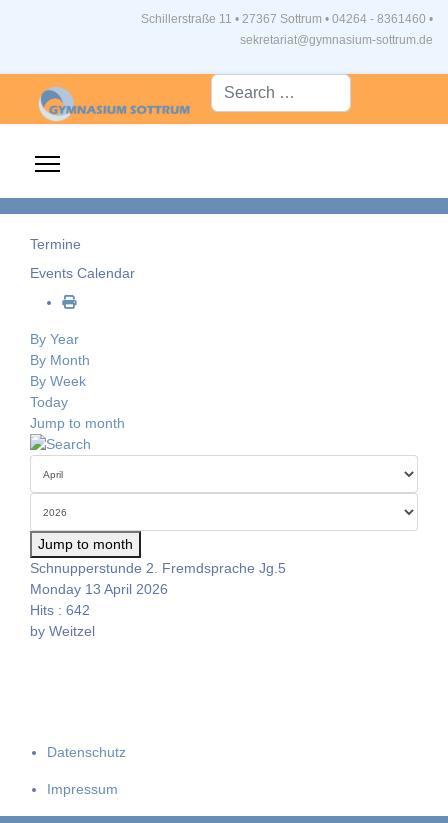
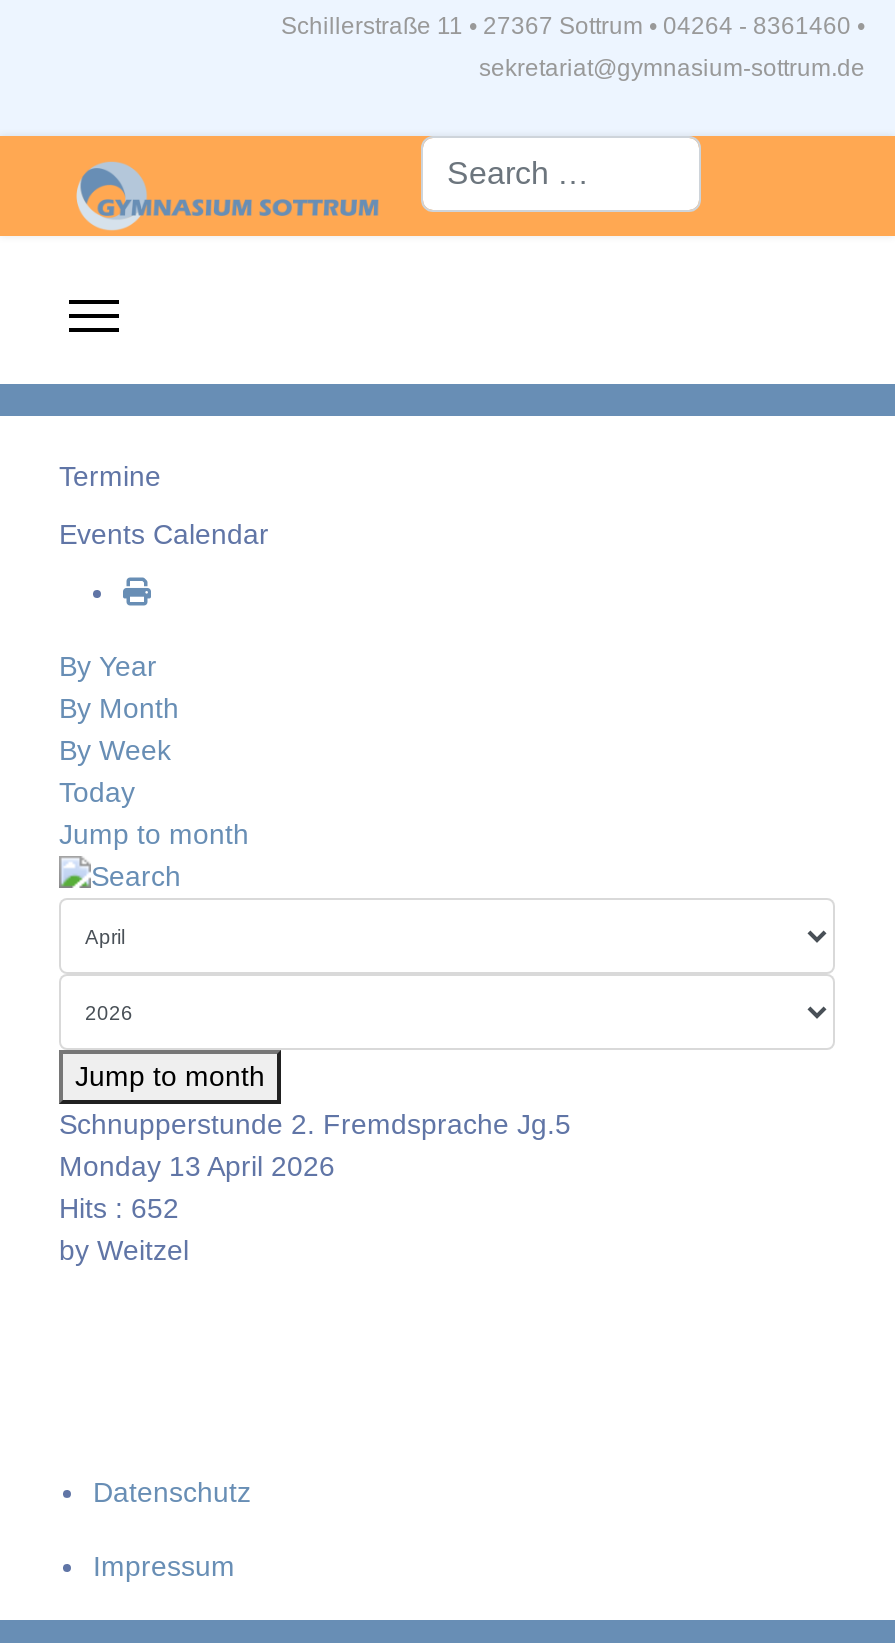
- Hits: 642
+ Hits: 652
